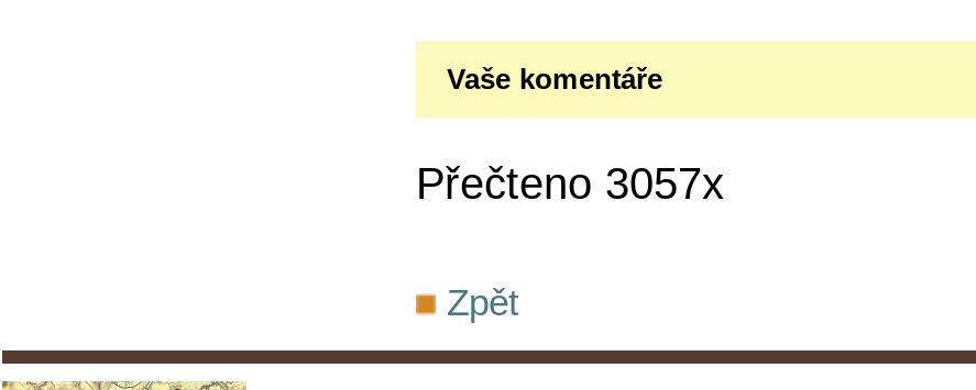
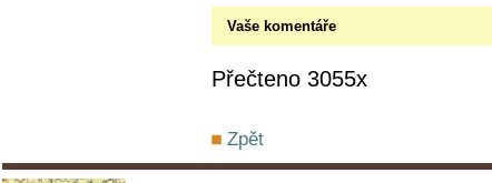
- Přečteno 3057x
+ Přečteno 3055x
